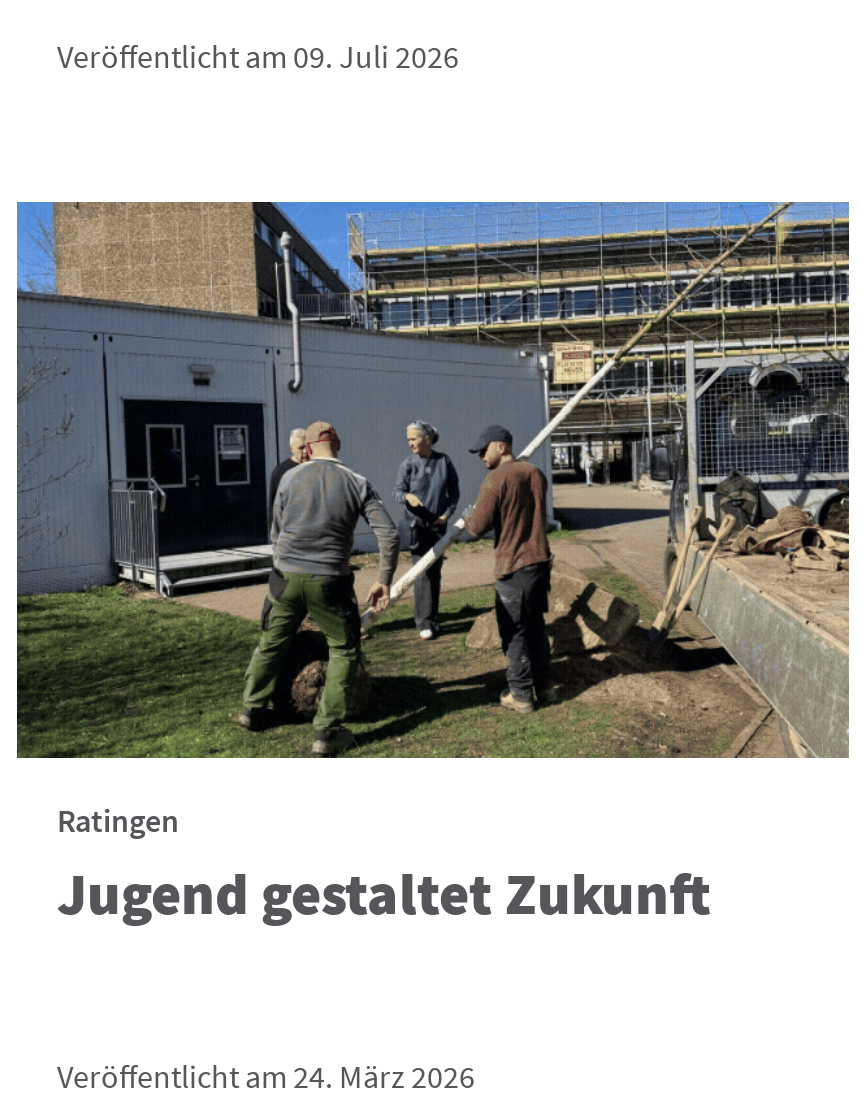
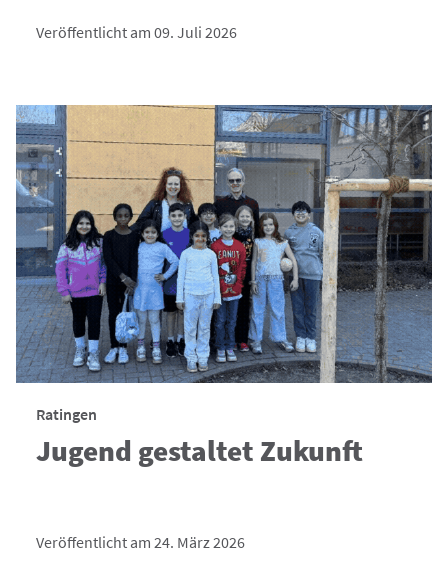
- [image]
+ [image]
